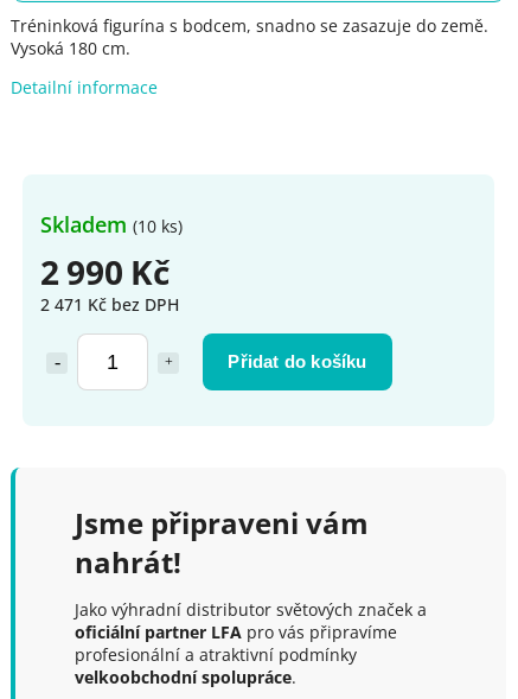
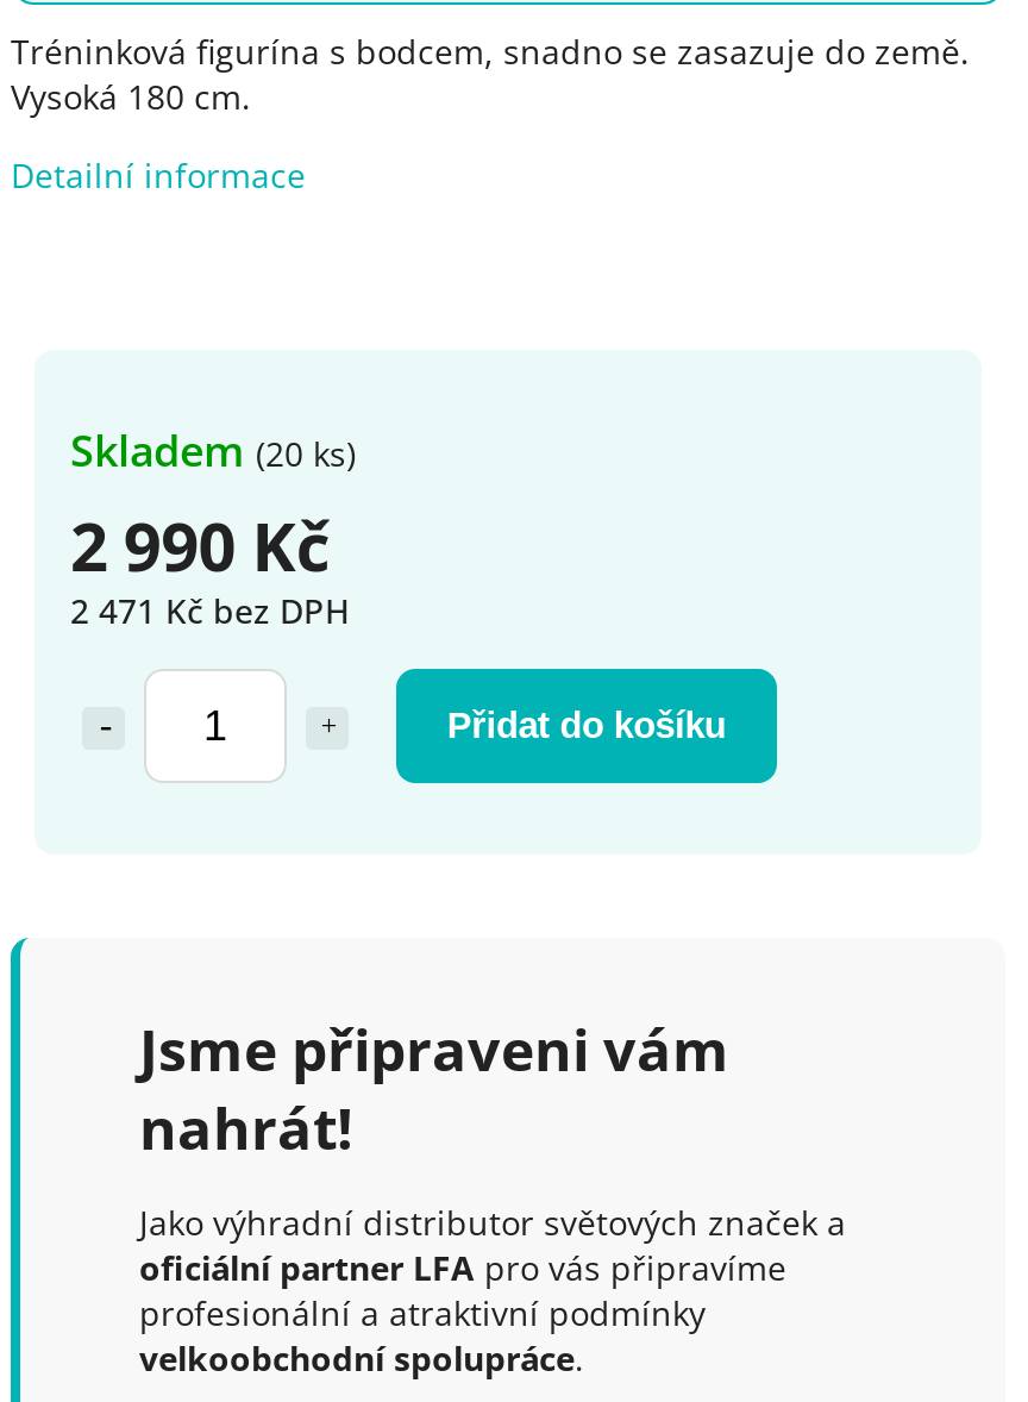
- Skladem (10 ks)
+ Skladem (20 ks)
